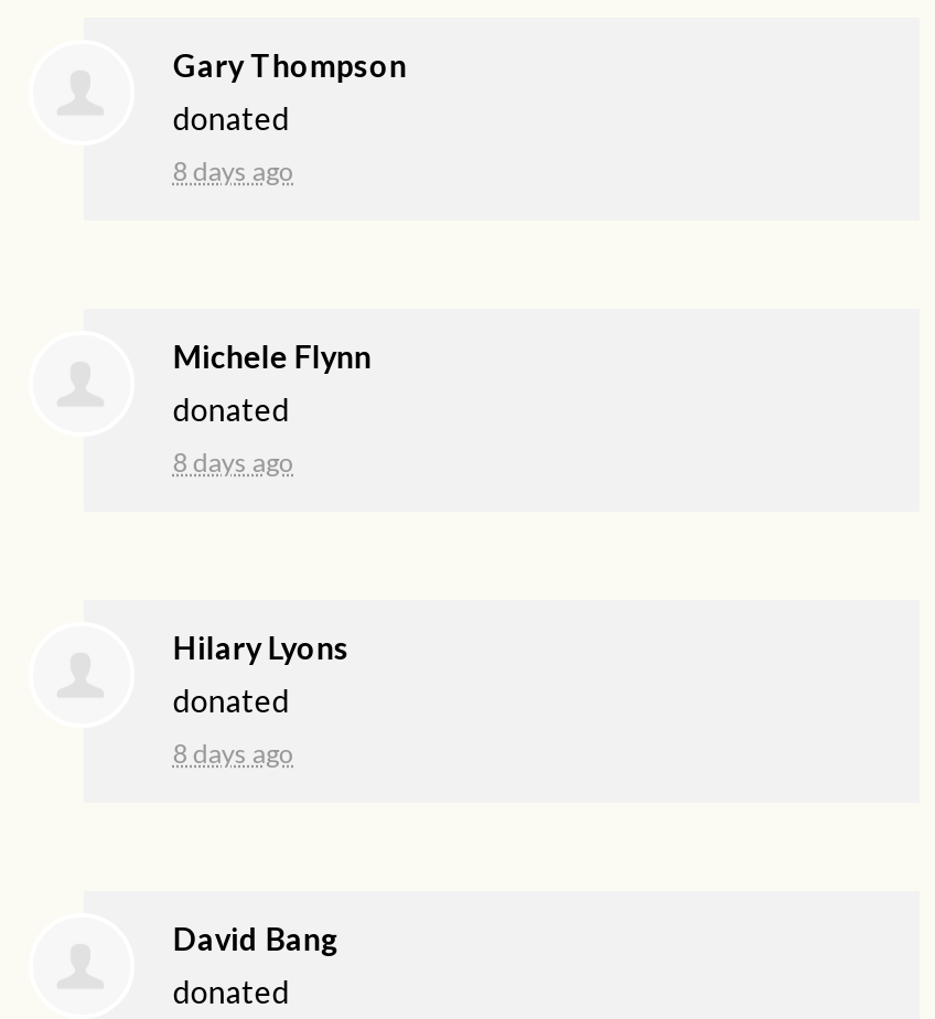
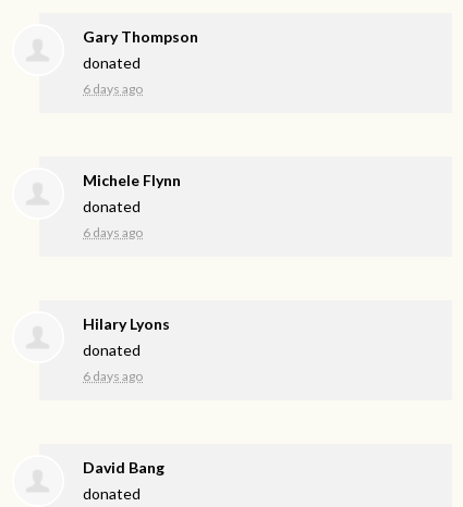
- 8 days ago
+ 6 days ago

- 8 days ago
+ 6 days ago

- 8 days ago
+ 6 days ago
